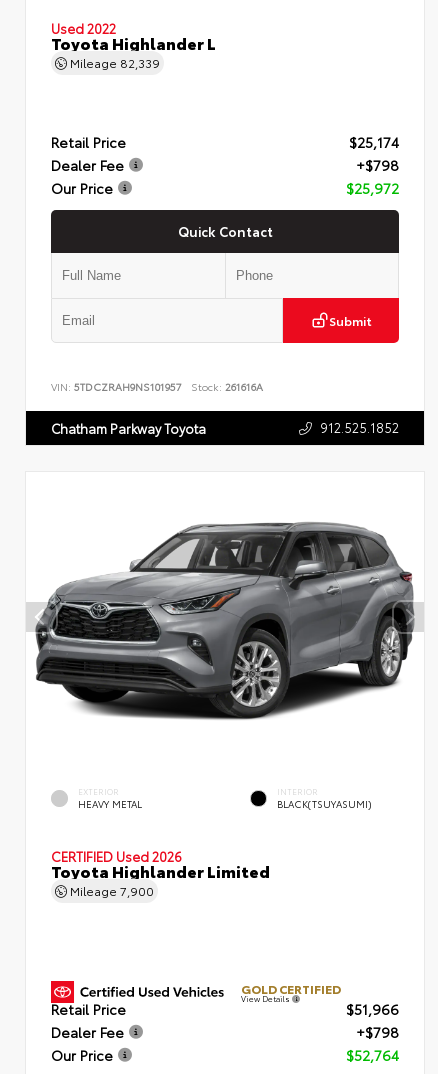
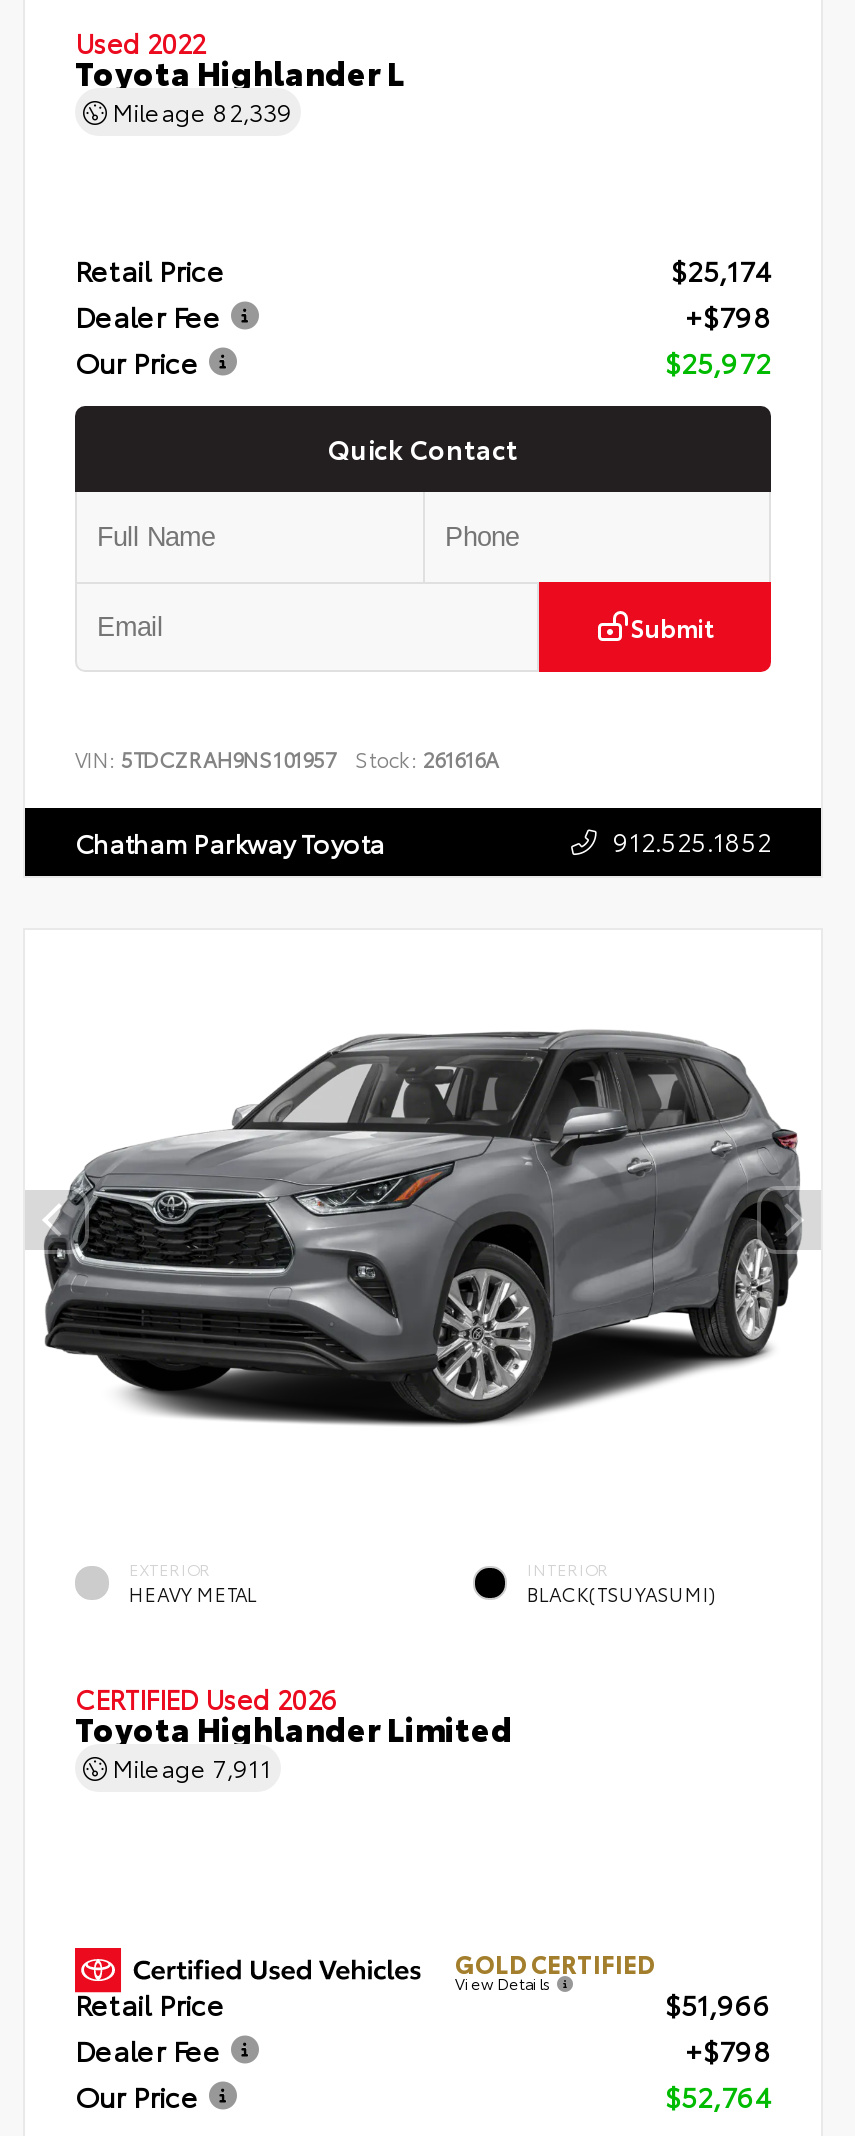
- Mileage 7,900
+ Mileage 7,911
